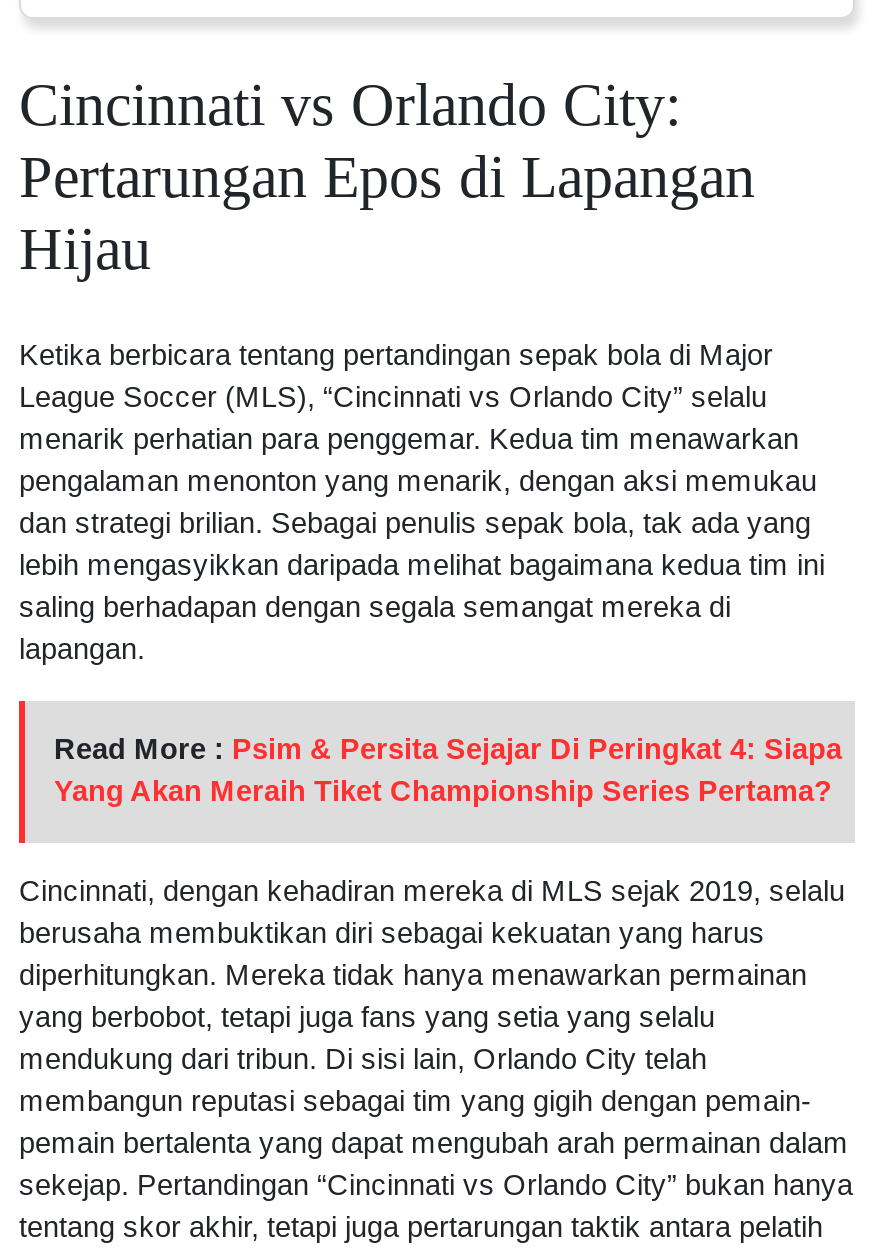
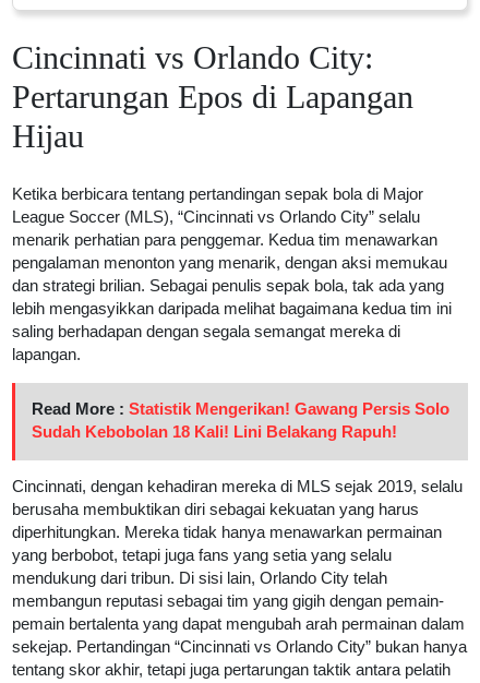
- Read More : Psim & Persita Sejajar Di Peringkat 4: Siapa
- Yang Akan Meraih Tiket Championship Series Pertama?
+ Read More : Statistik Mengerikan! Gawang Persis Solo
+ Sudah Kebobolan 18 Kali! Lini Belakang Rapuh!
